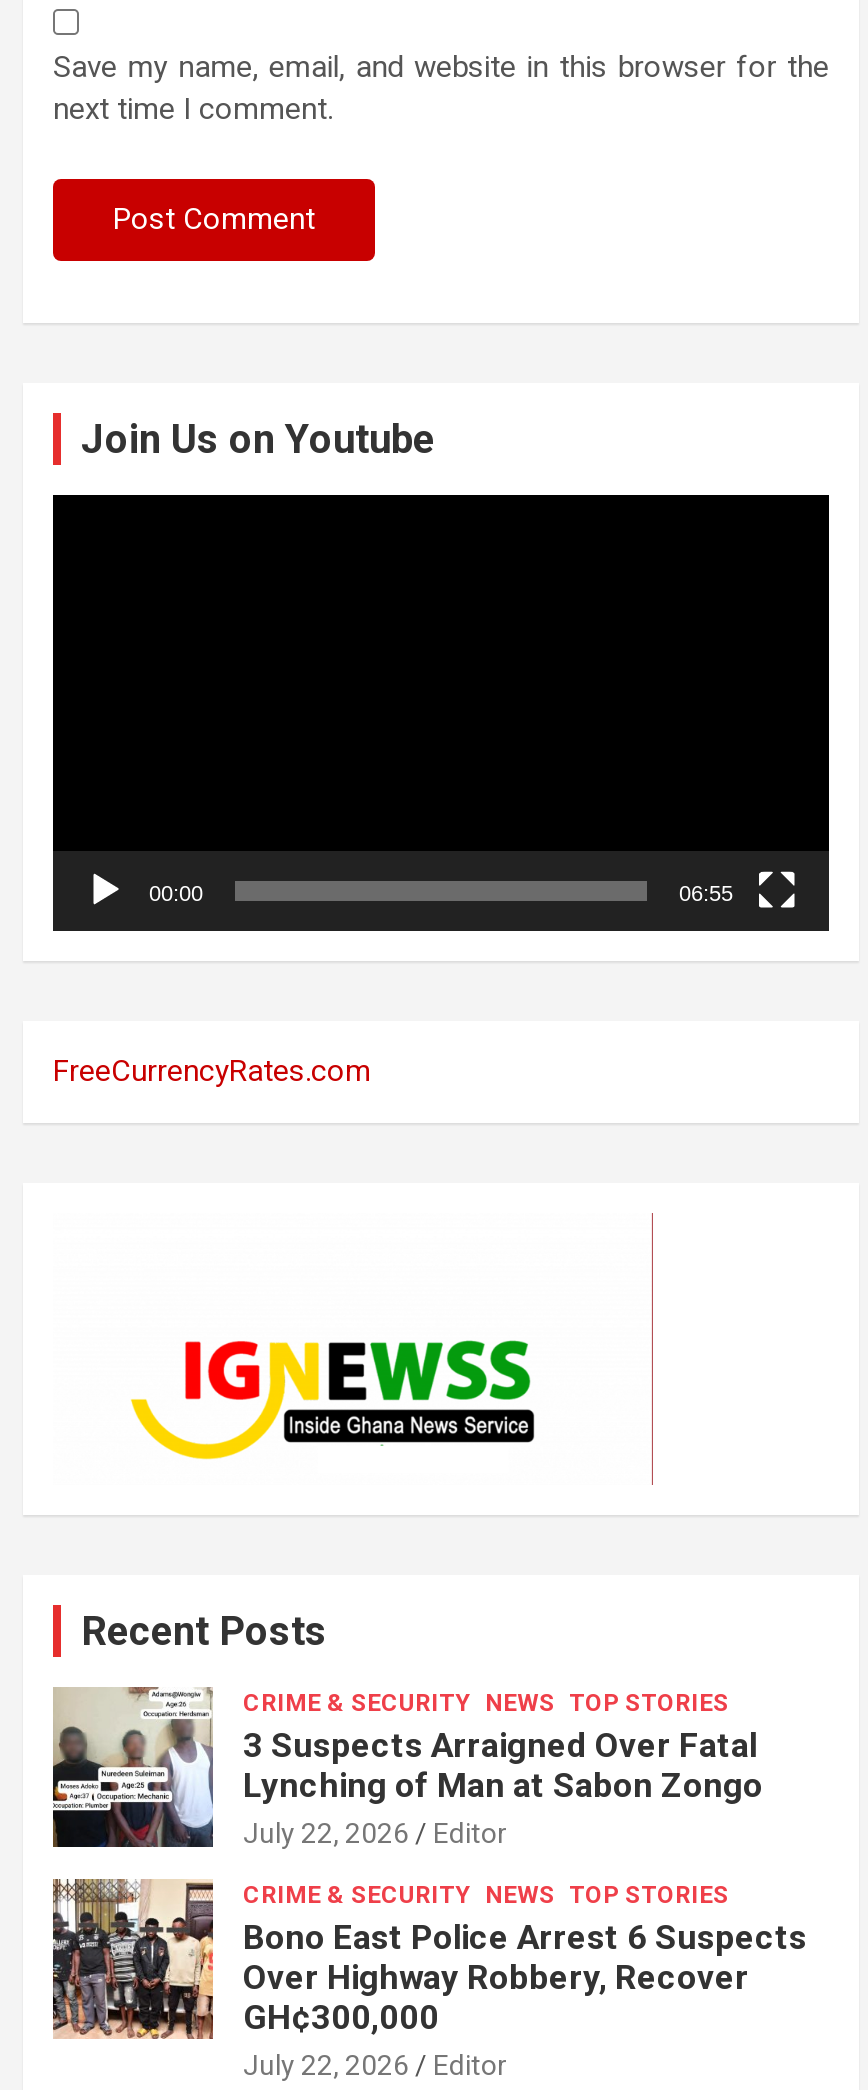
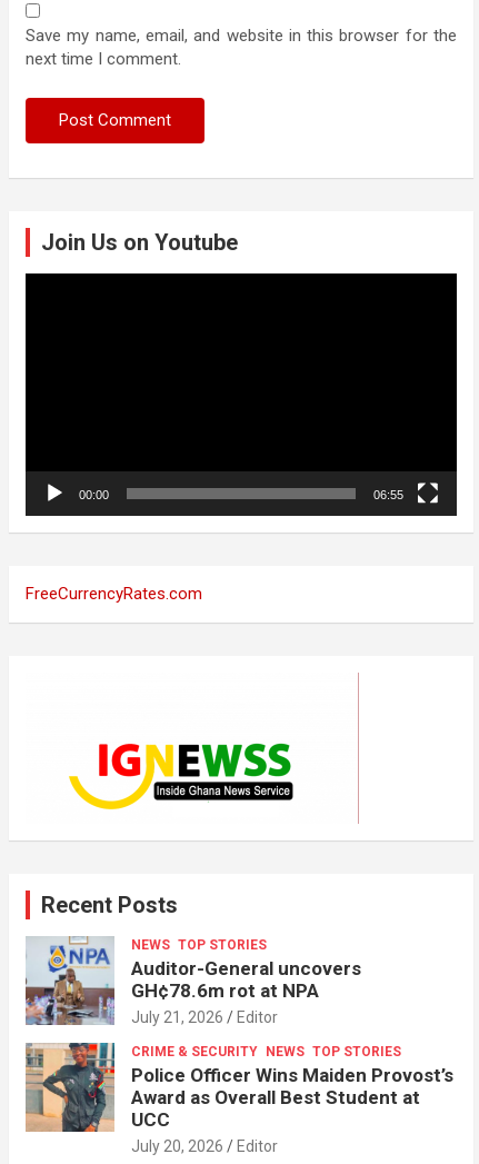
- [image]
- CRIME & SECURITY NEWS TOP STORIES
- 3 Suspects Arraigned Over Fatal
- Lynching of Man at Sabon Zongo
- July 22, 2026
+ [image]
+ NEWS TOP STORIES
+ Auditor-General uncovers
+ GH¢78.6m rot at NPA
+ July 21, 2026

- [image]
- Bono East Police Arrest 6 Suspects
- Over Highway Robbery, Recover
- GH¢300,000
- July 22, 2026
+ [image]
+ Police Officer Wins Maiden Provost’s
+ Award as Overall Best Student at
+ UCC
+ July 20, 2026
